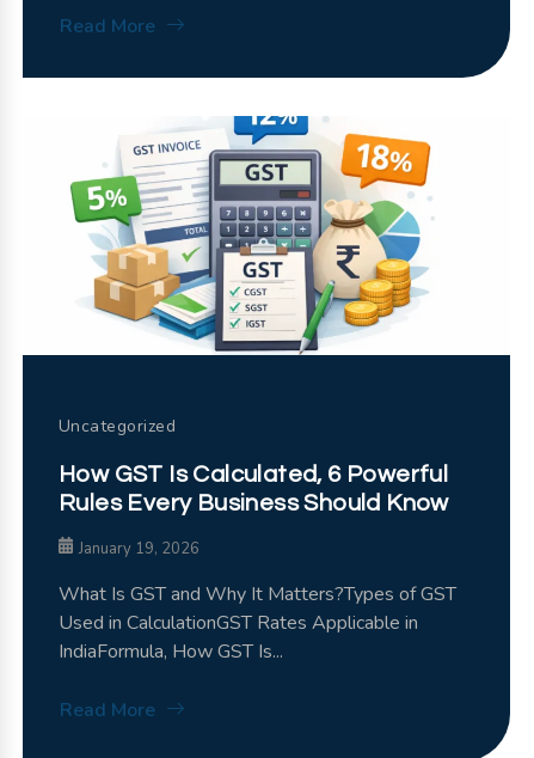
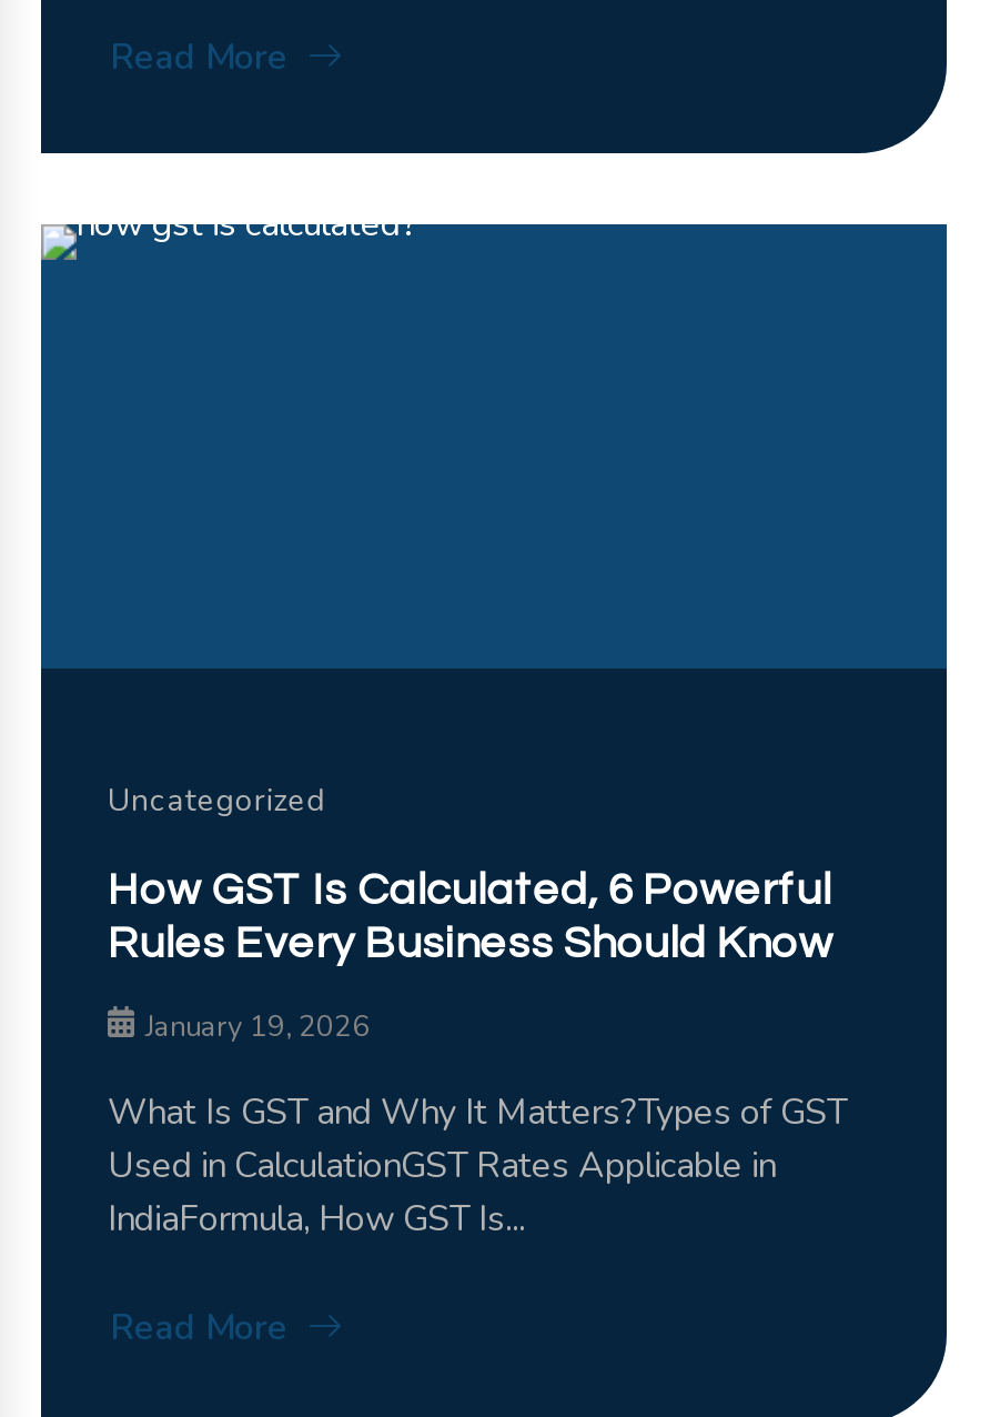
- [image]
